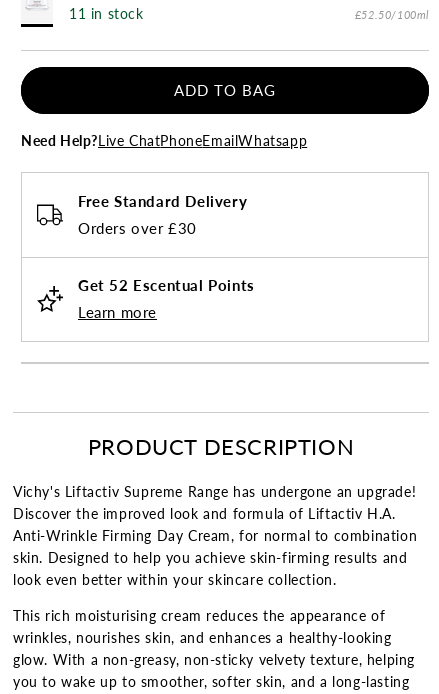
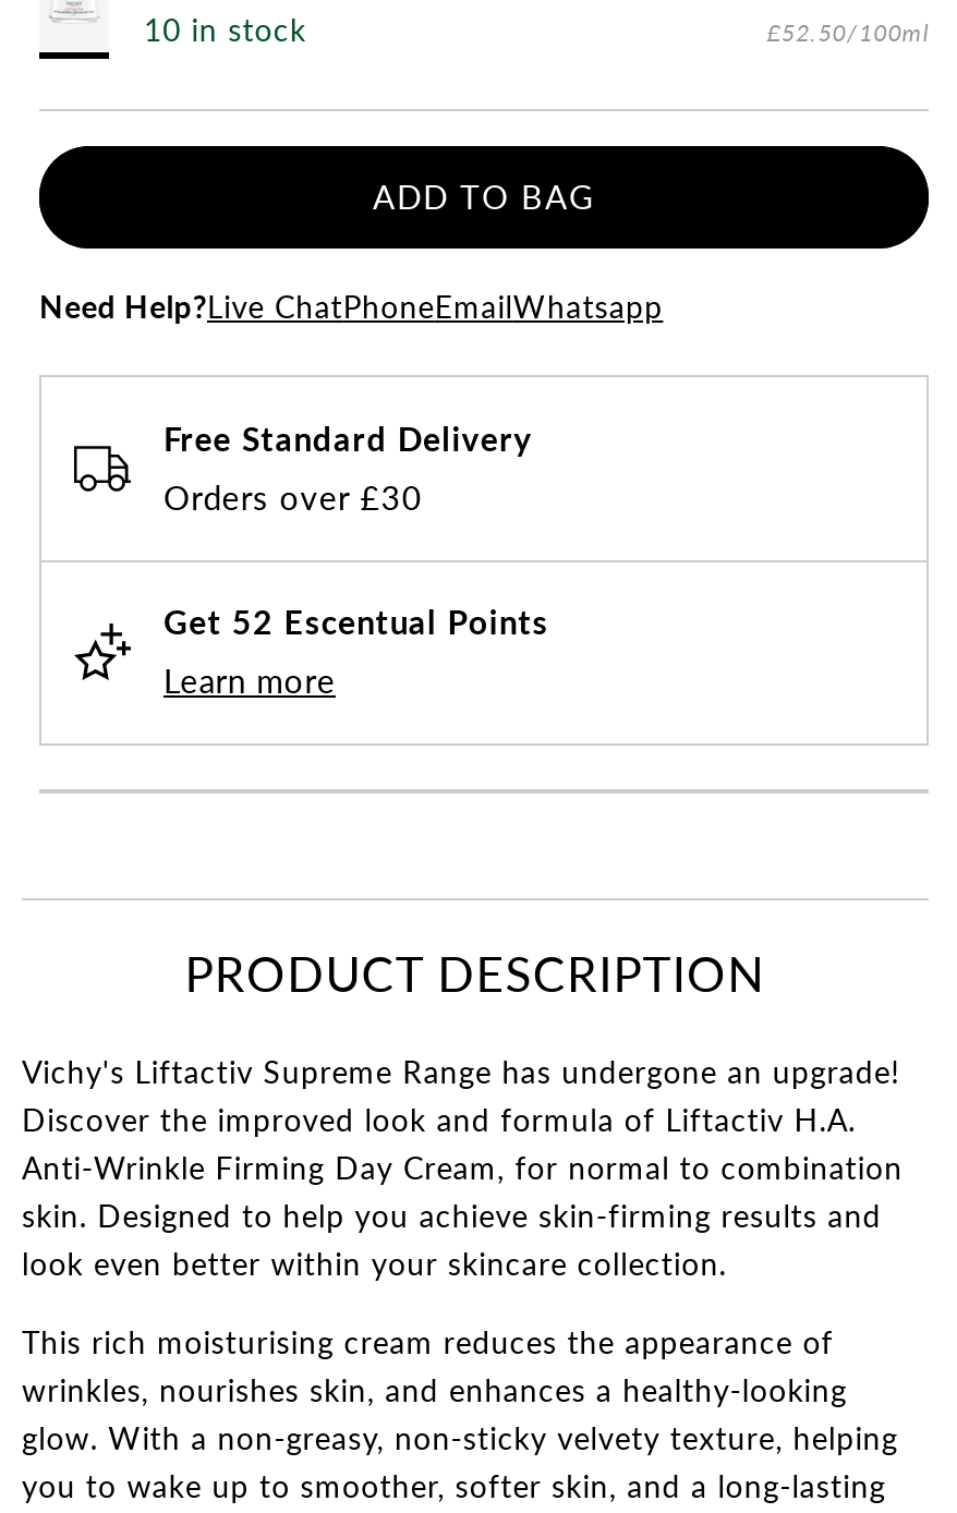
- 11 in stock
+ 10 in stock
